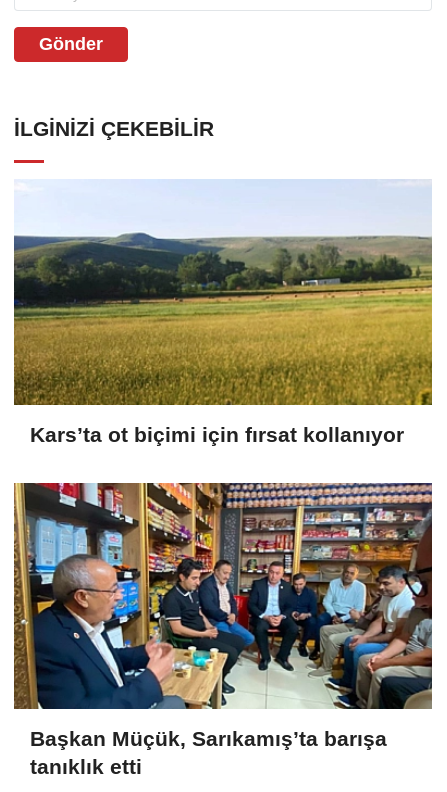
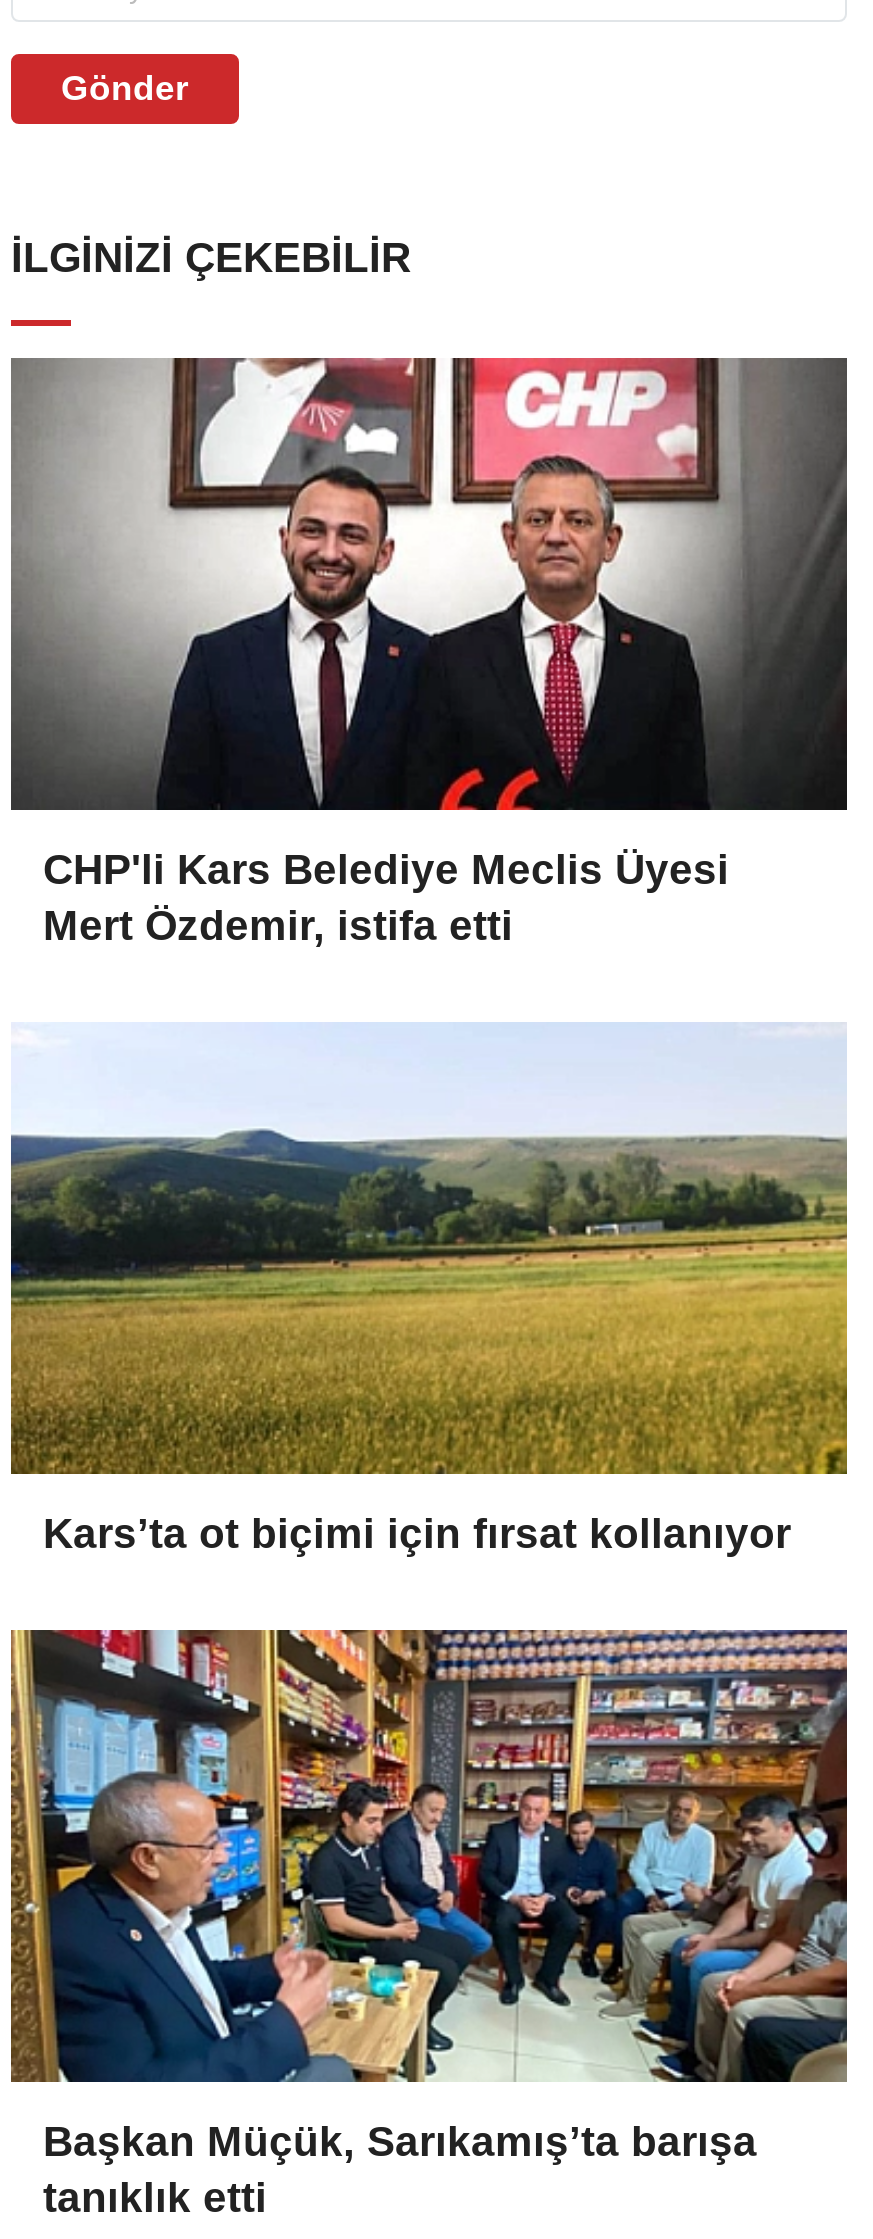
+ [image]
+ CHP'li Kars Belediye Meclis Üyesi
+ Mert Özdemir, istifa etti
